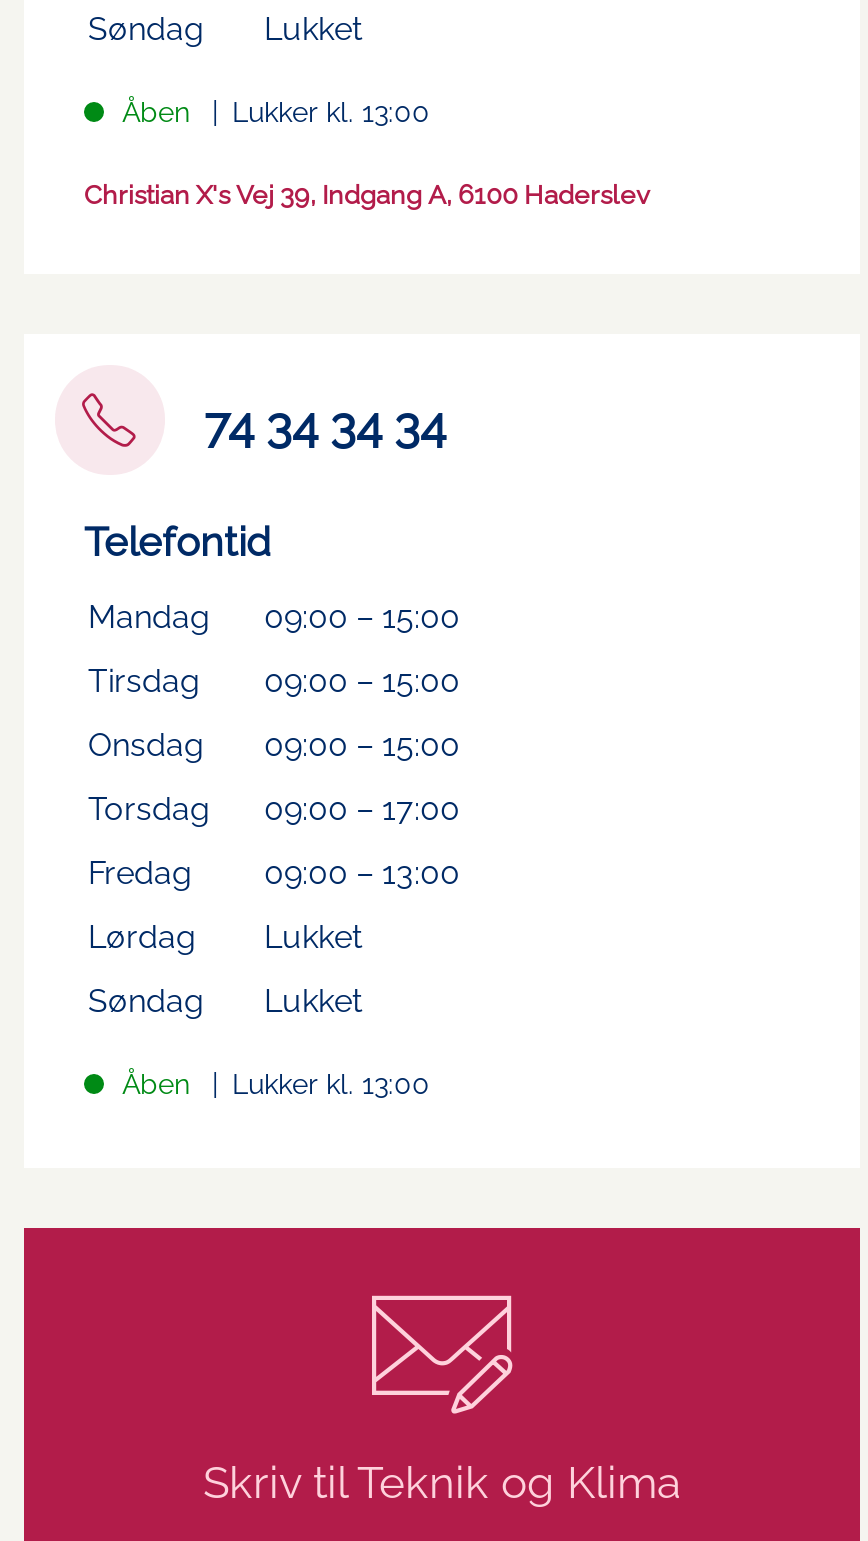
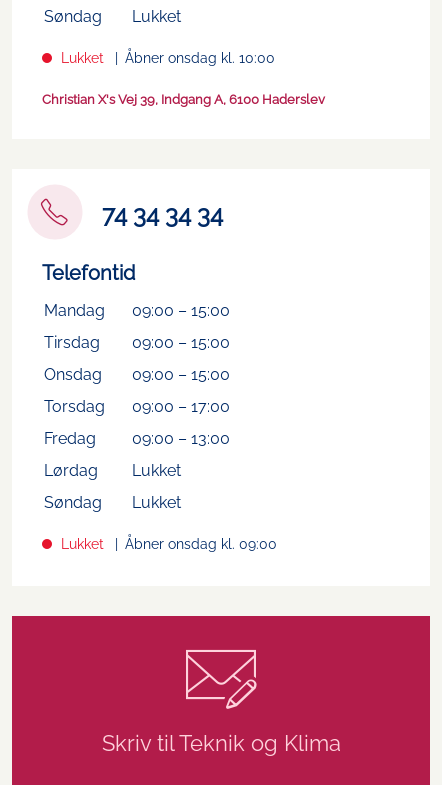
- Åben
- Lukker kl. 13:00
+ Lukket
+ Åbner onsdag kl. 10:00

- Åben
- Lukker kl. 13:00
+ Lukket
+ Åbner onsdag kl. 09:00
